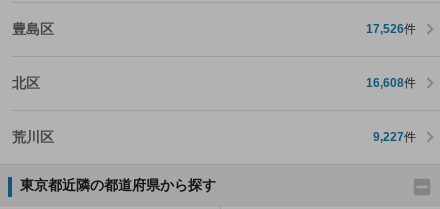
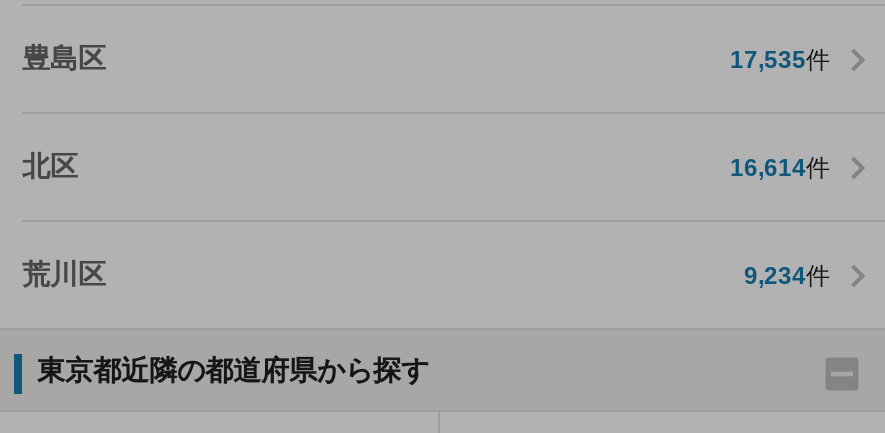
- 17,526件
+ 17,535件

- 16,608件
+ 16,614件

- 9,227件
+ 9,234件
